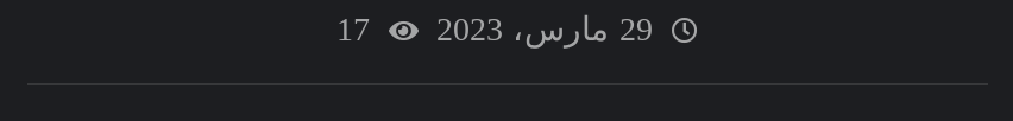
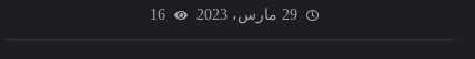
- 17
+ 16
